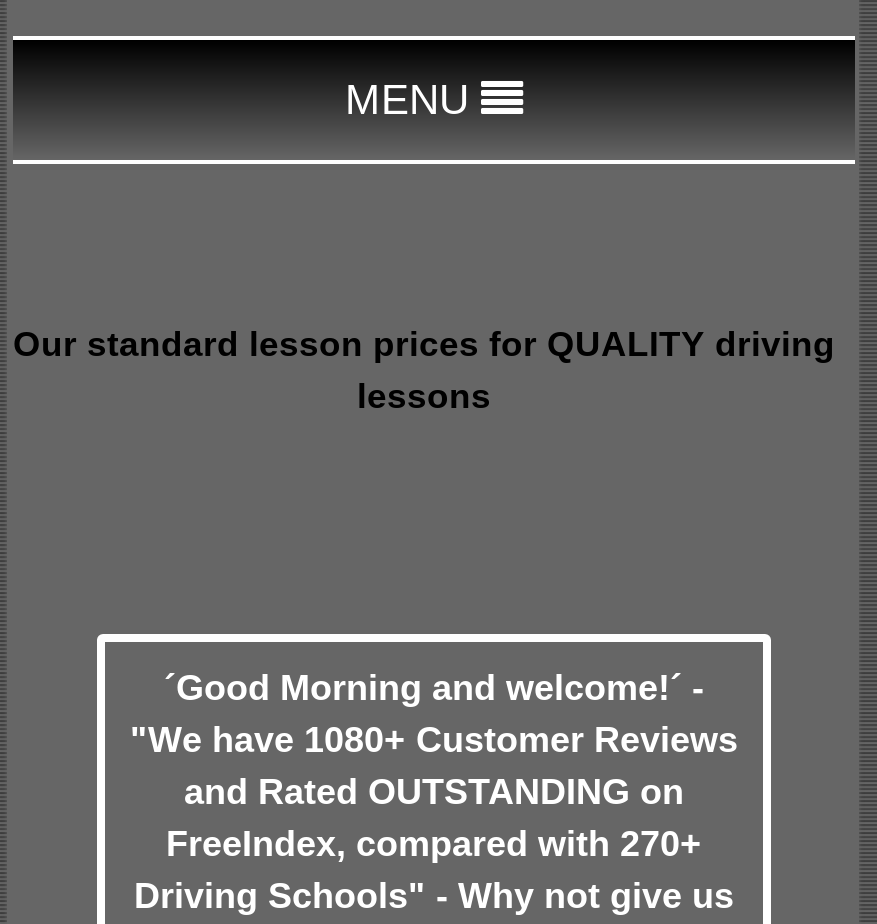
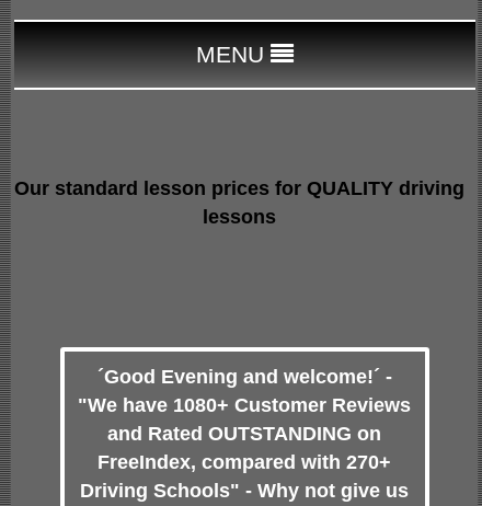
- ´Good Morning and welcome!´ -
+ ´Good Evening and welcome!´ -
